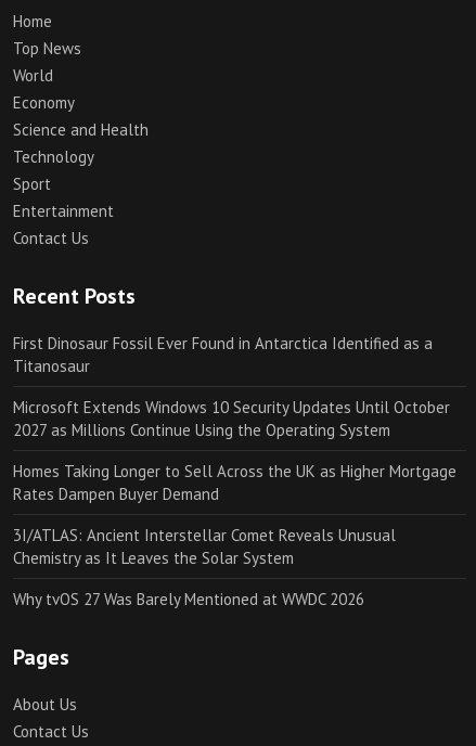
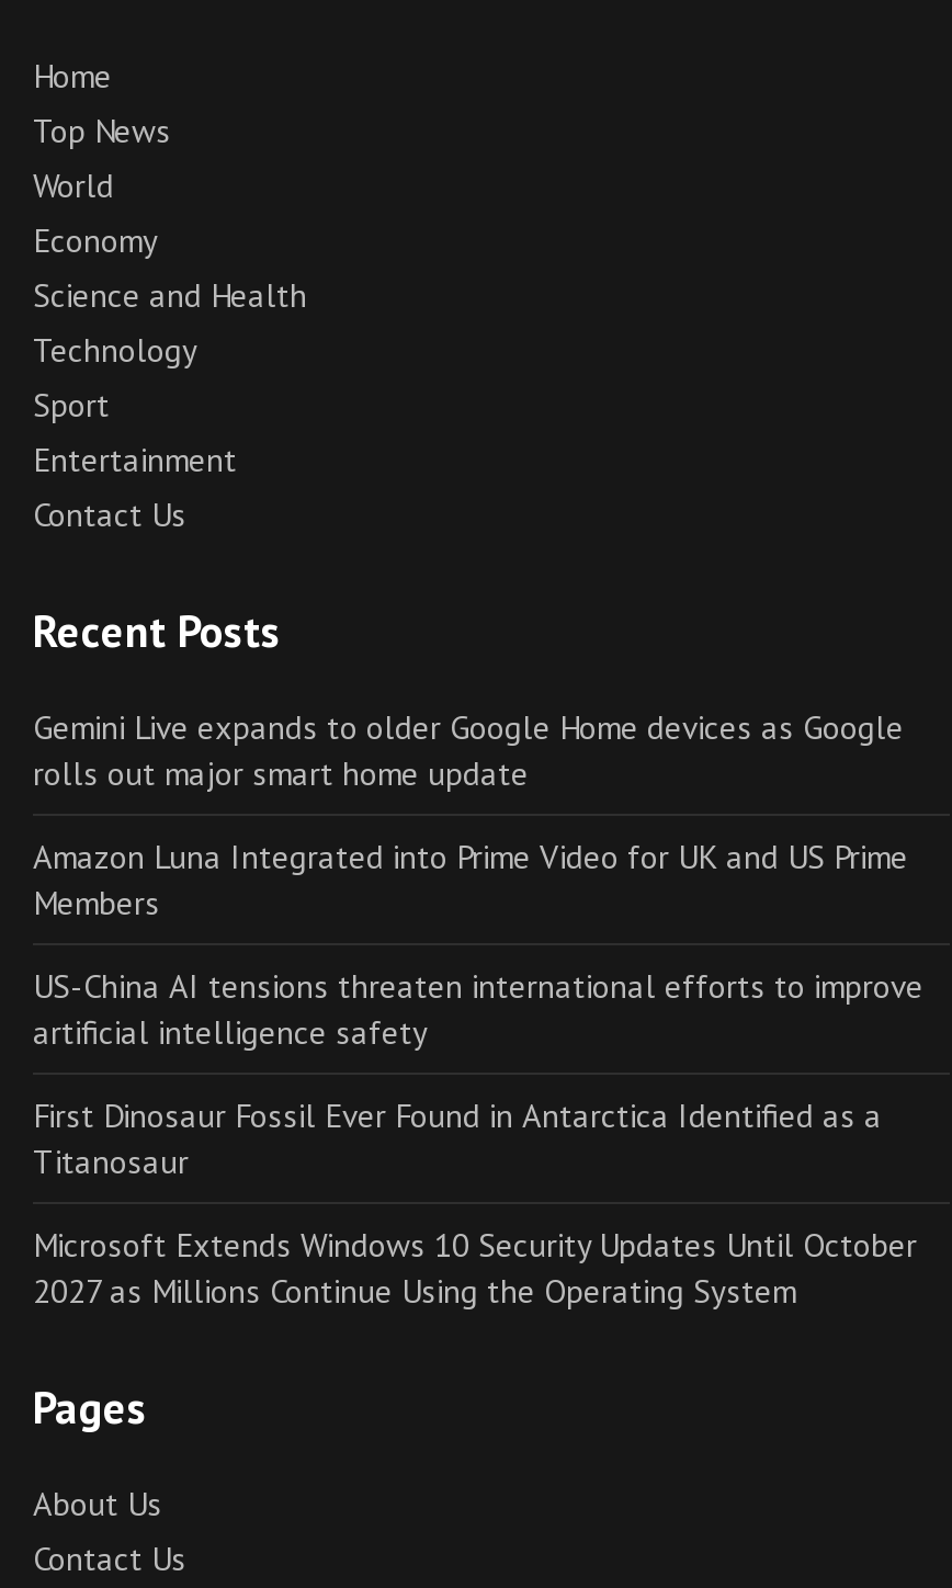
+ Gemini Live expands to older Google Home devices as Google
+ rolls out major smart home update
+ Amazon Luna Integrated into Prime Video for UK and US Prime
+ Members
+ US-China AI tensions threaten international efforts to improve
+ artificial intelligence safety

moved down: First Dinosaur Fossil Ever Found in Antarctica Identified as a | Titanosaur | Microsoft Extends Windows 10 Security Updates Until October | 2027 as Millions Continue Using the Operating System

- Homes Taking Longer to Sell Across the UK as Higher Mortgage
- Rates Dampen Buyer Demand
- 3I/ATLAS: Ancient Interstellar Comet Reveals Unusual
- Chemistry as It Leaves the Solar System
- Why tvOS 27 Was Barely Mentioned at WWDC 2026
